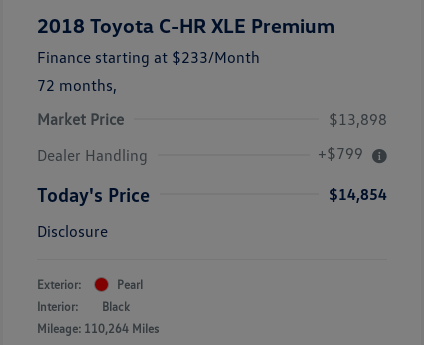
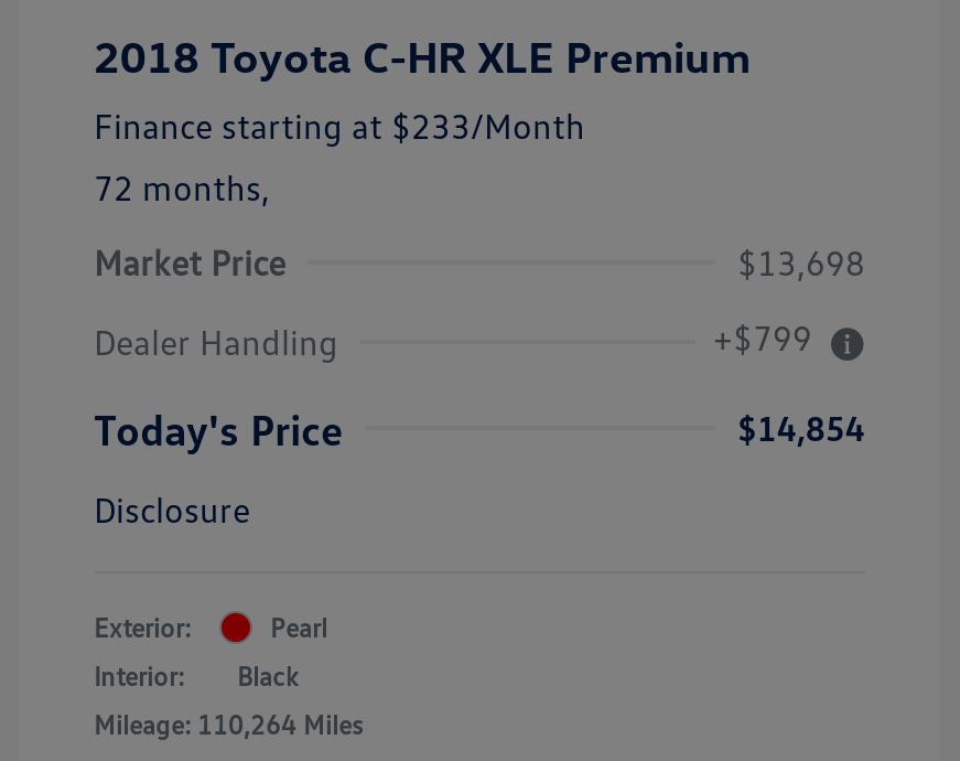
- $13,898
+ $13,698
